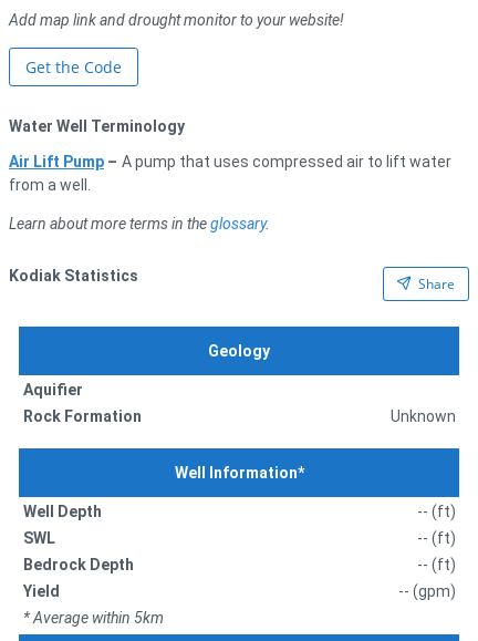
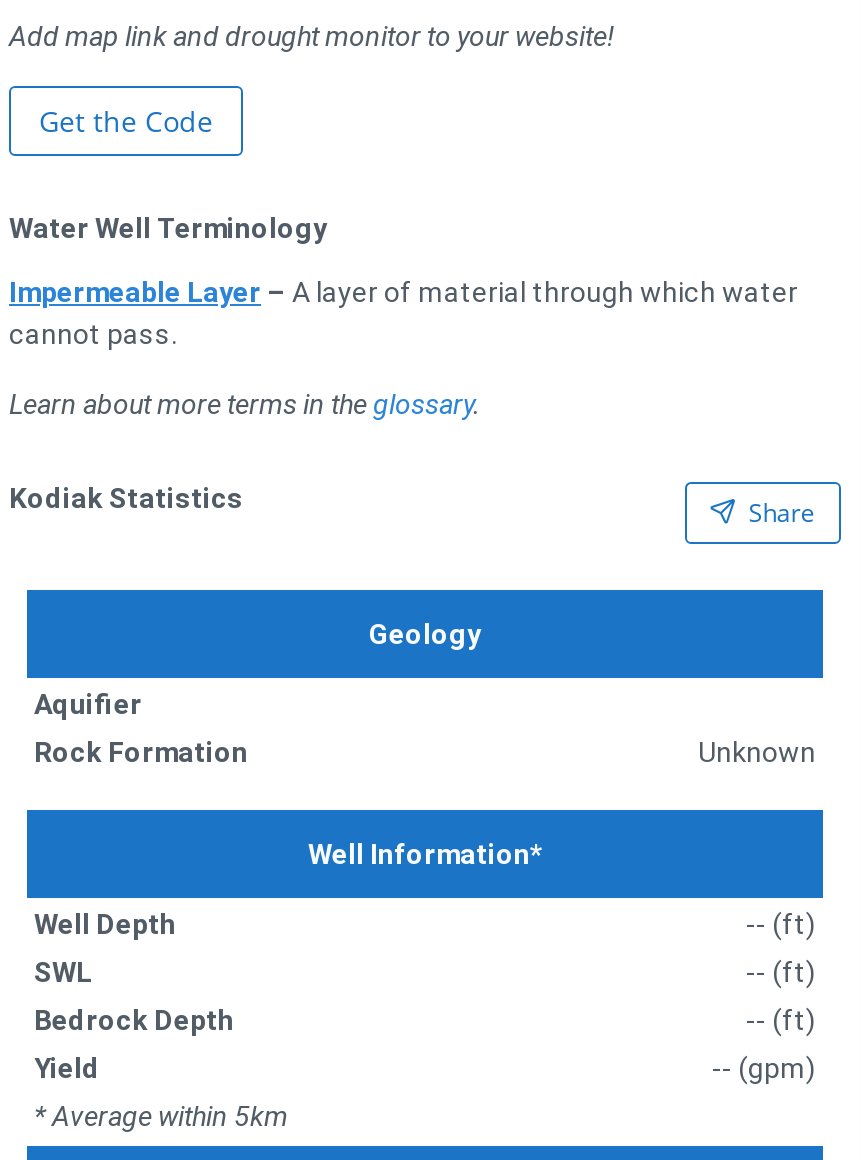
- Air Lift Pump – A pump that uses compressed air to lift water
- from a well.
+ Impermeable Layer – A layer of material through which water
+ cannot pass.
